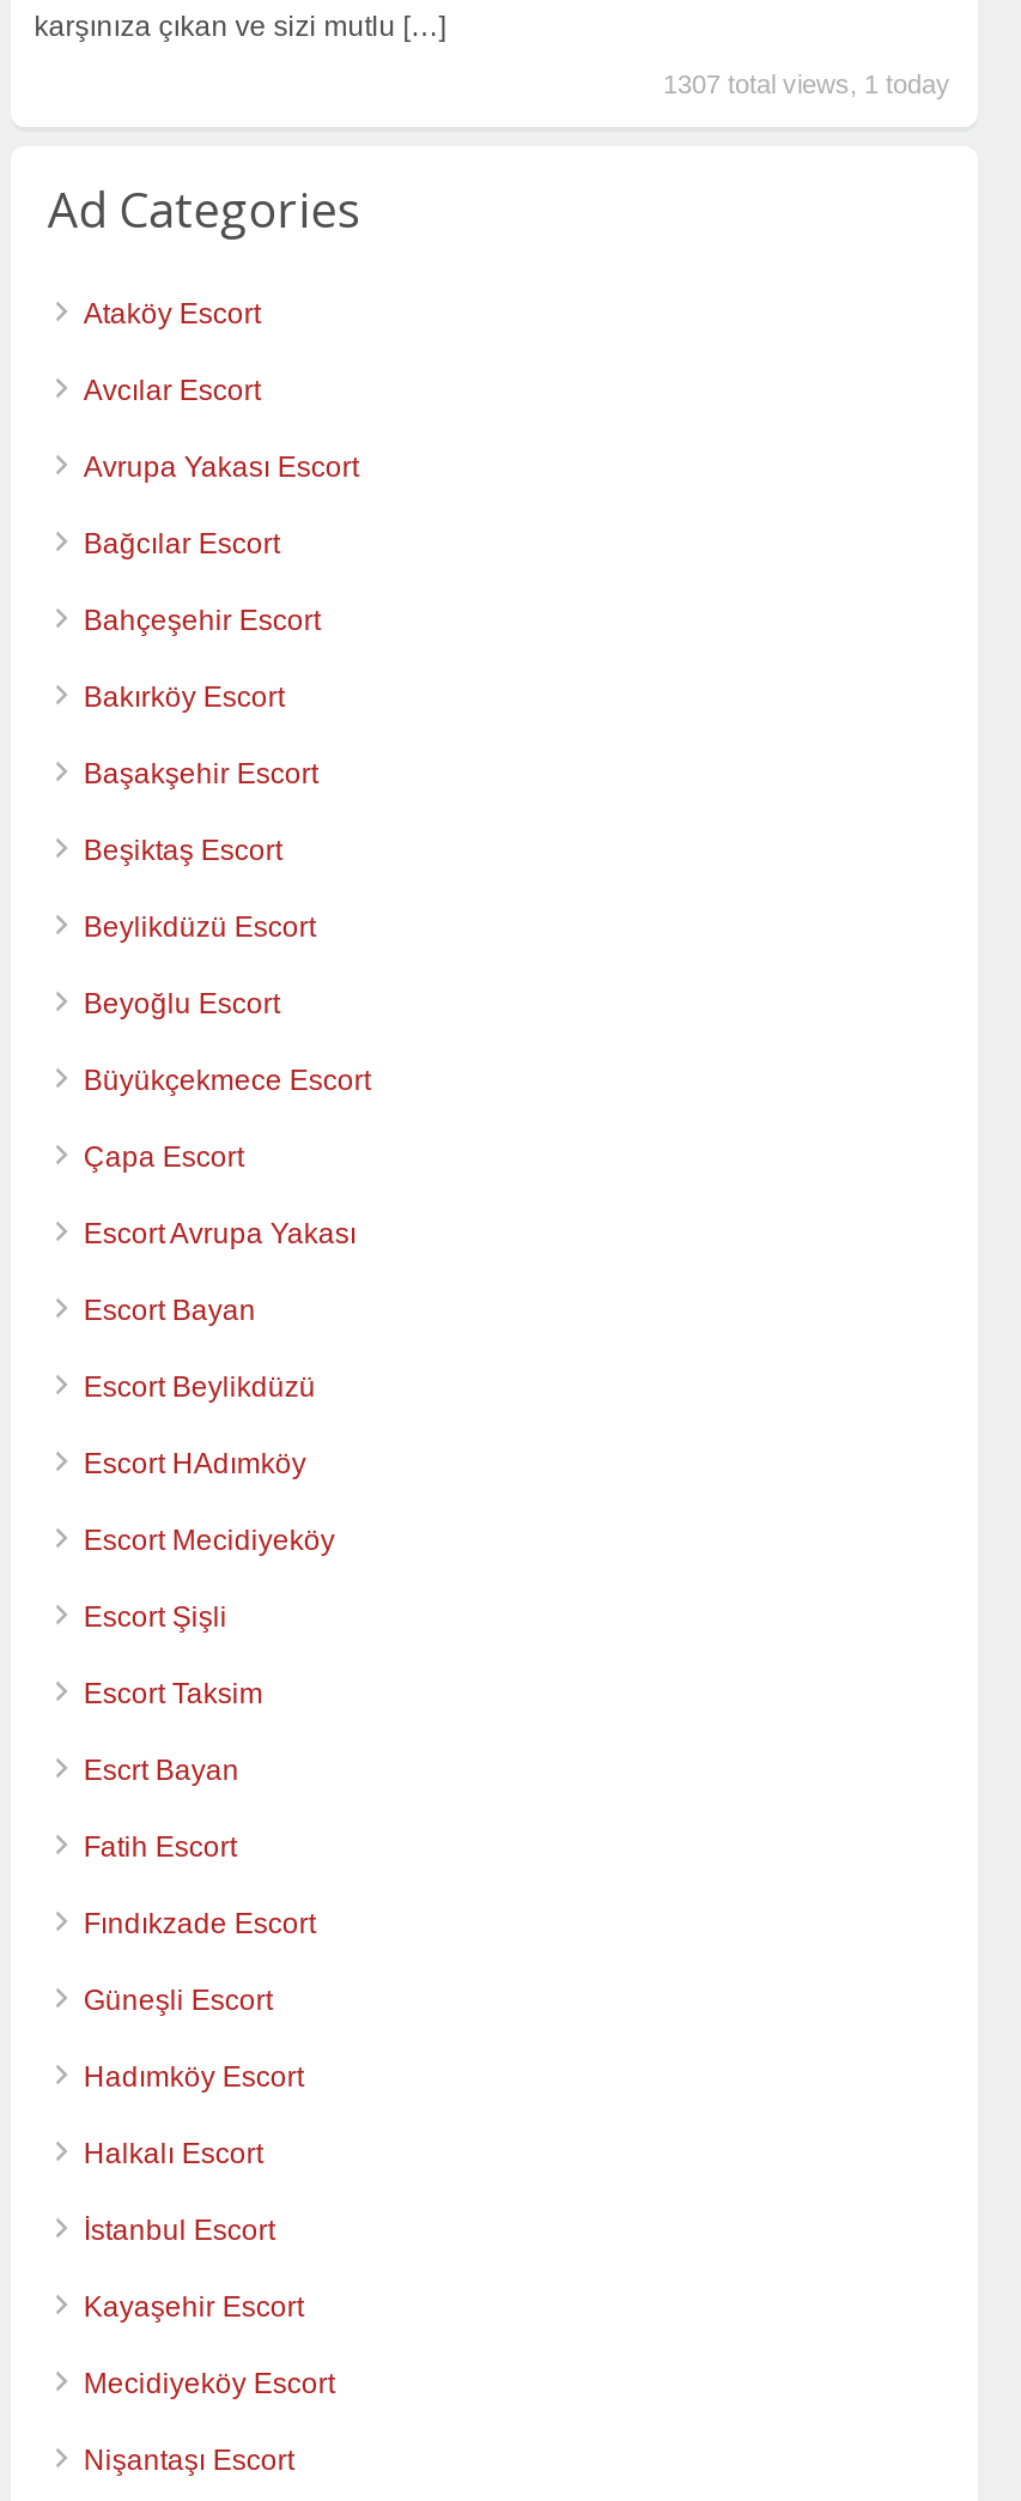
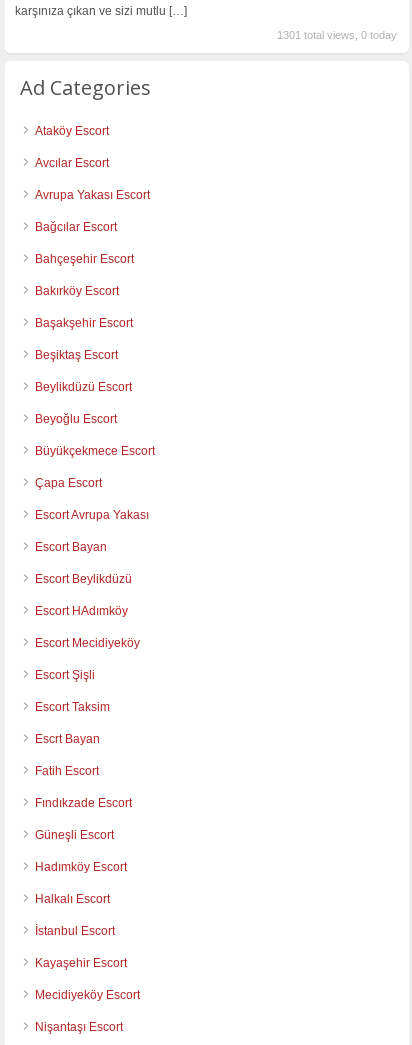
- 1307 total views, 1 today
+ 1301 total views, 0 today
